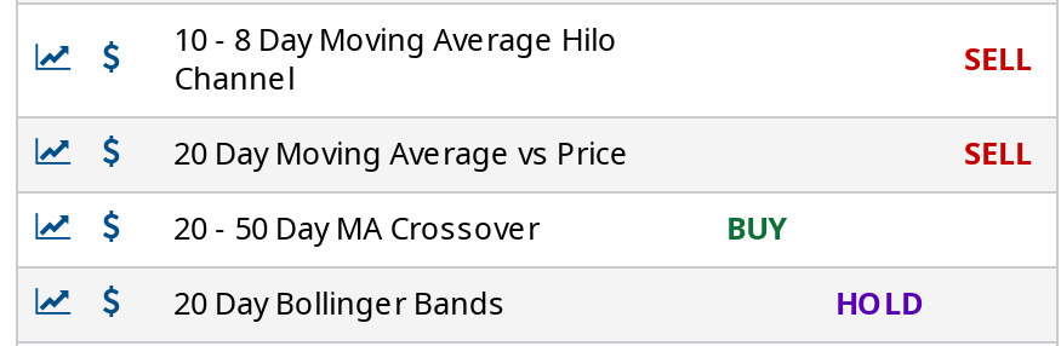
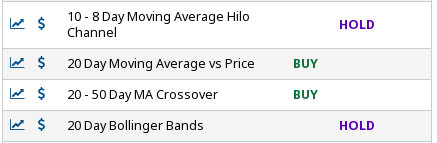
- SELL
+ HOLD

- SELL
+ BUY
